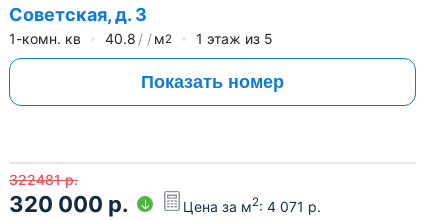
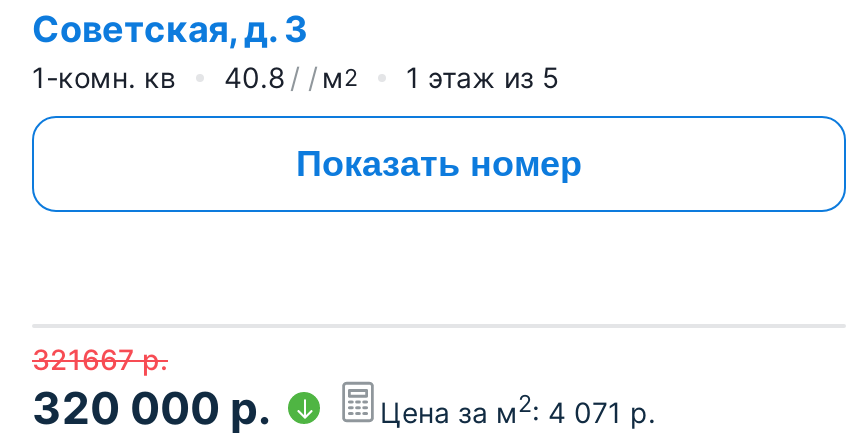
- 322481 р.
+ 321667 р.
